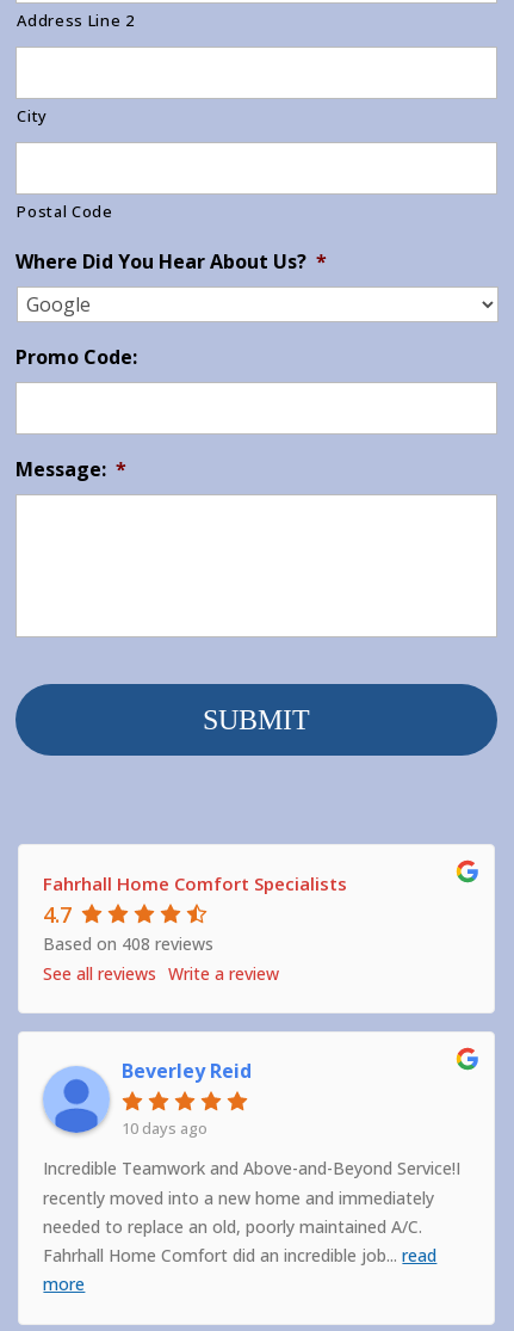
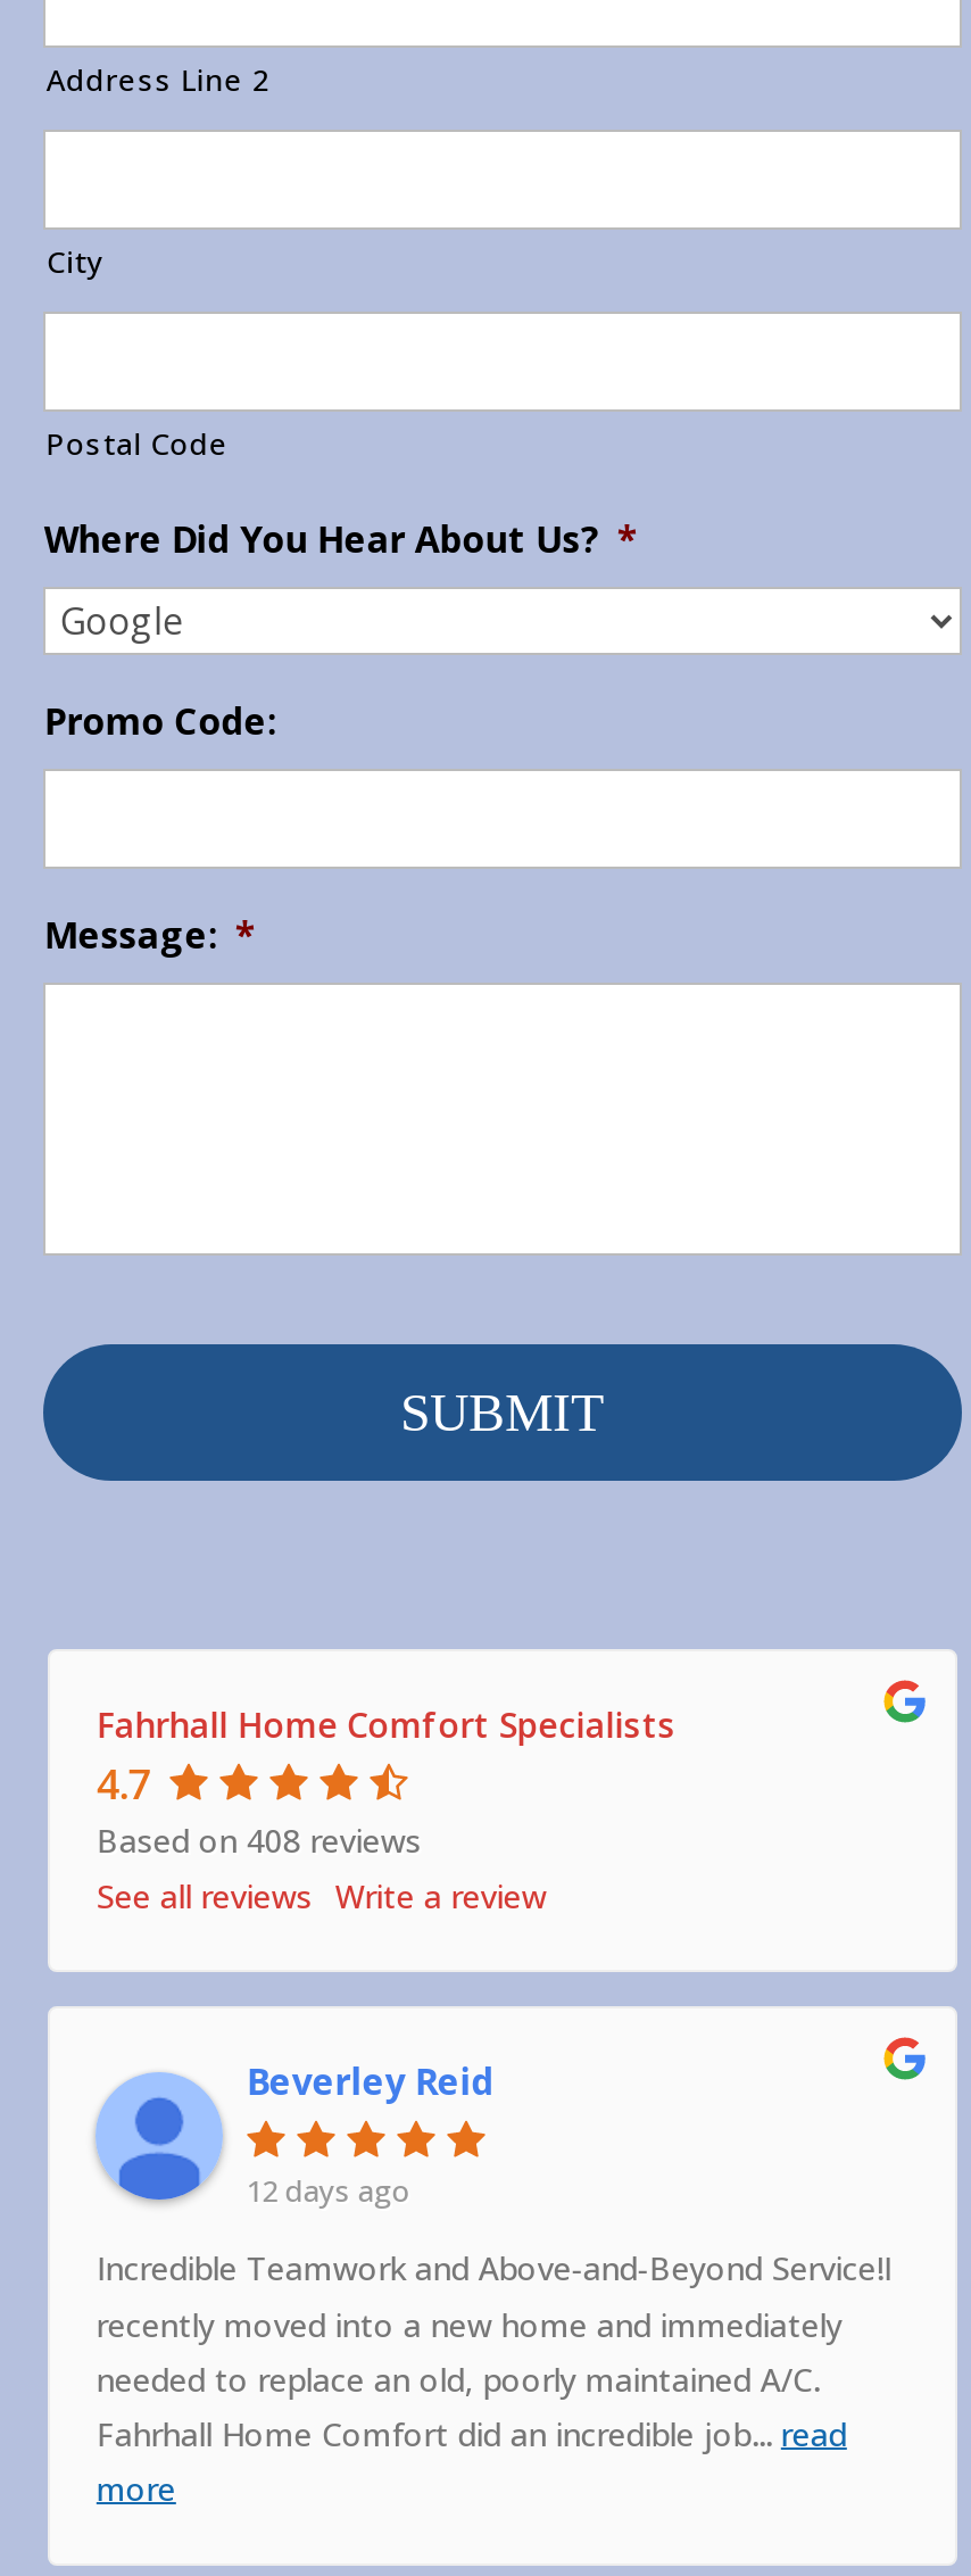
- 10 days ago
+ 12 days ago
